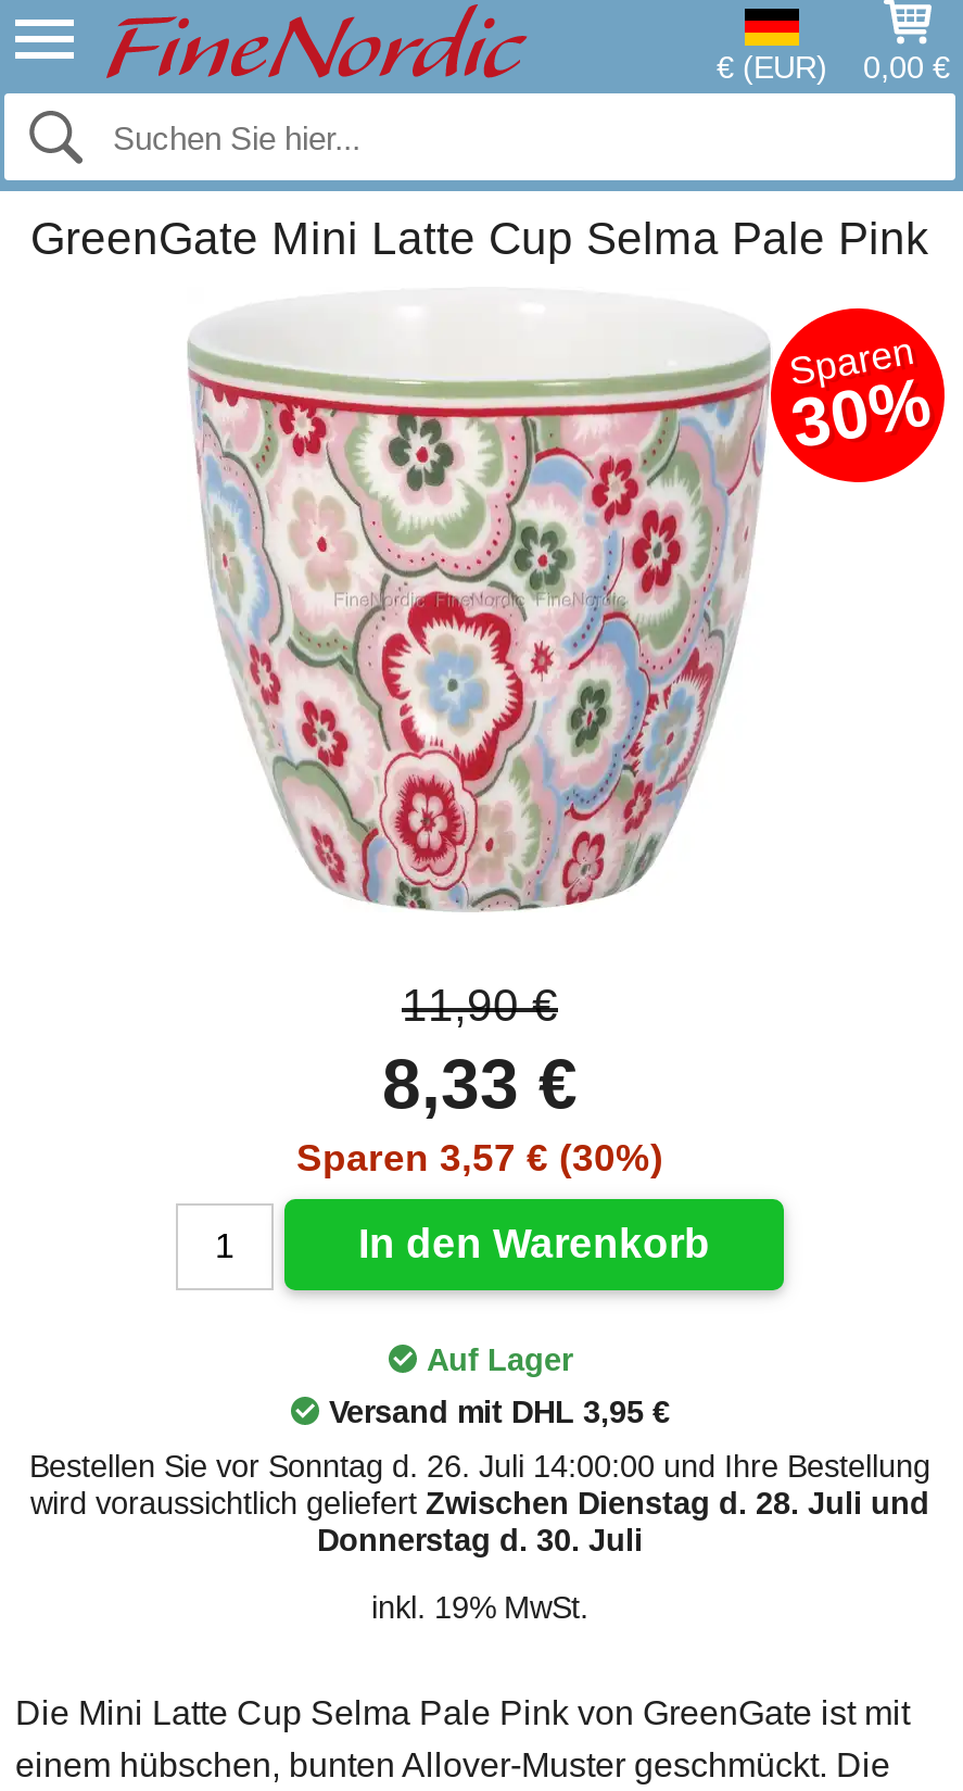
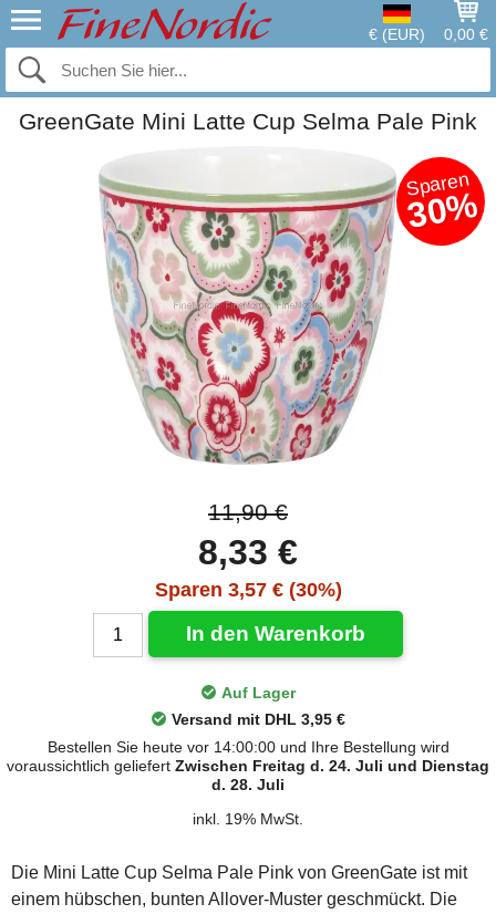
- Bestellen Sie vor Sonntag d. 26. Juli 14:00:00 und Ihre Bestellung
- wird voraussichtlich geliefert Zwischen Dienstag d. 28. Juli und
- Donnerstag d. 30. Juli
+ Bestellen Sie heute vor 14:00:00 und Ihre Bestellung wird
+ voraussichtlich geliefert Zwischen Freitag d. 24. Juli und Dienstag
+ d. 28. Juli
